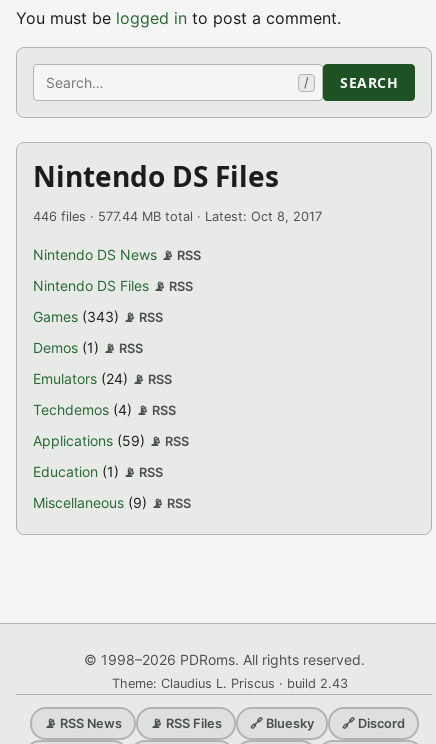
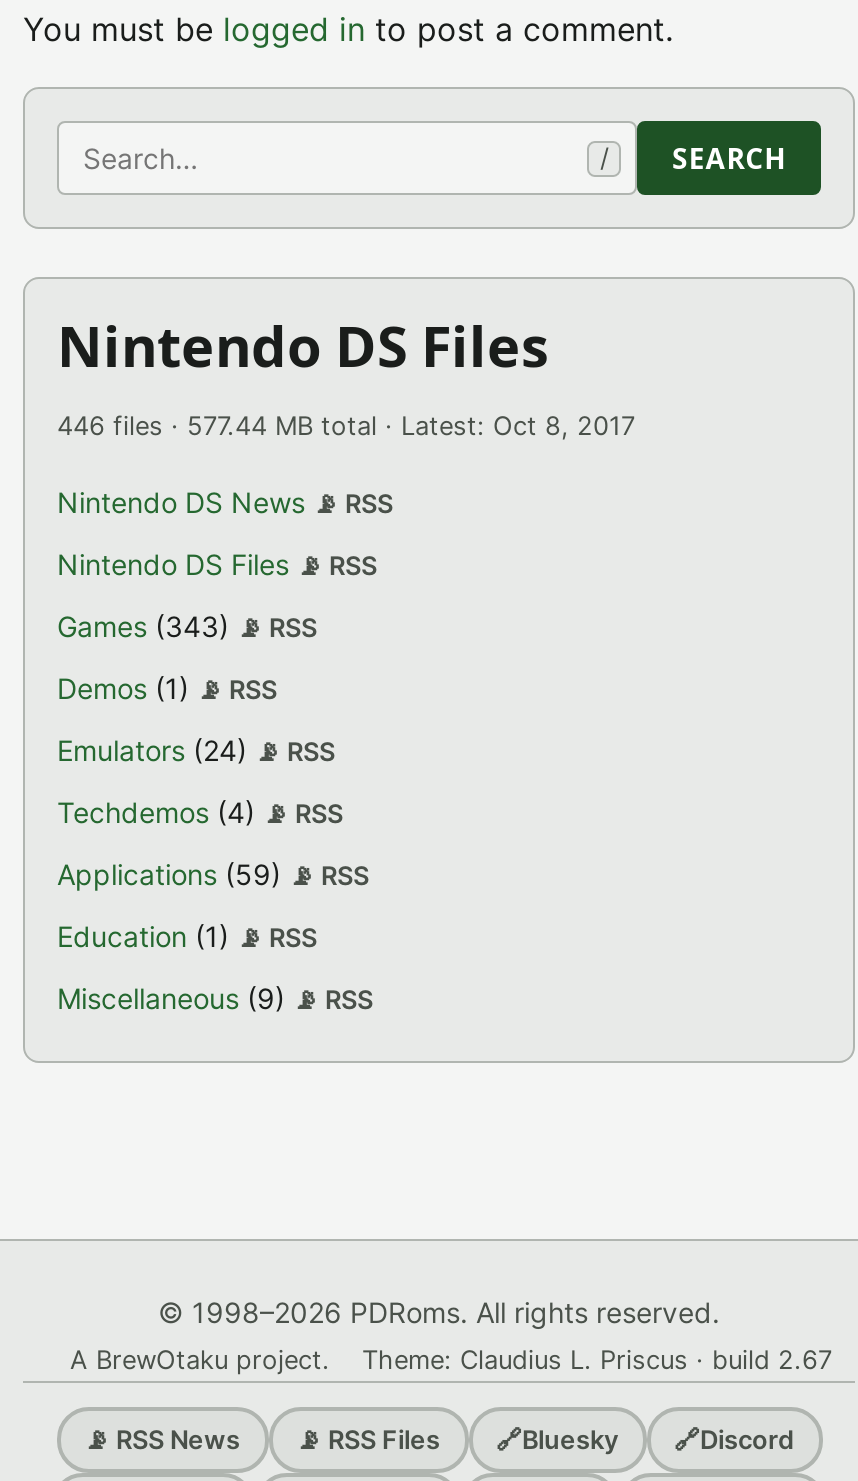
- Theme: Claudius L. Priscus · build 2.43
+ A BrewOtaku project.
+ Theme: Claudius L. Priscus · build 2.67
